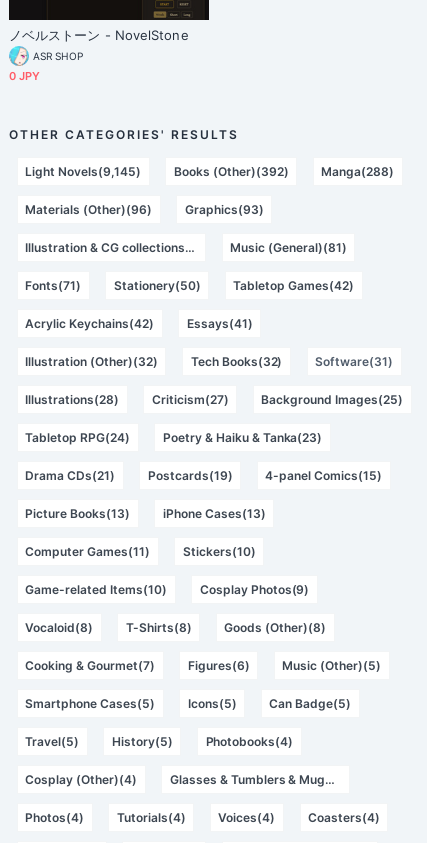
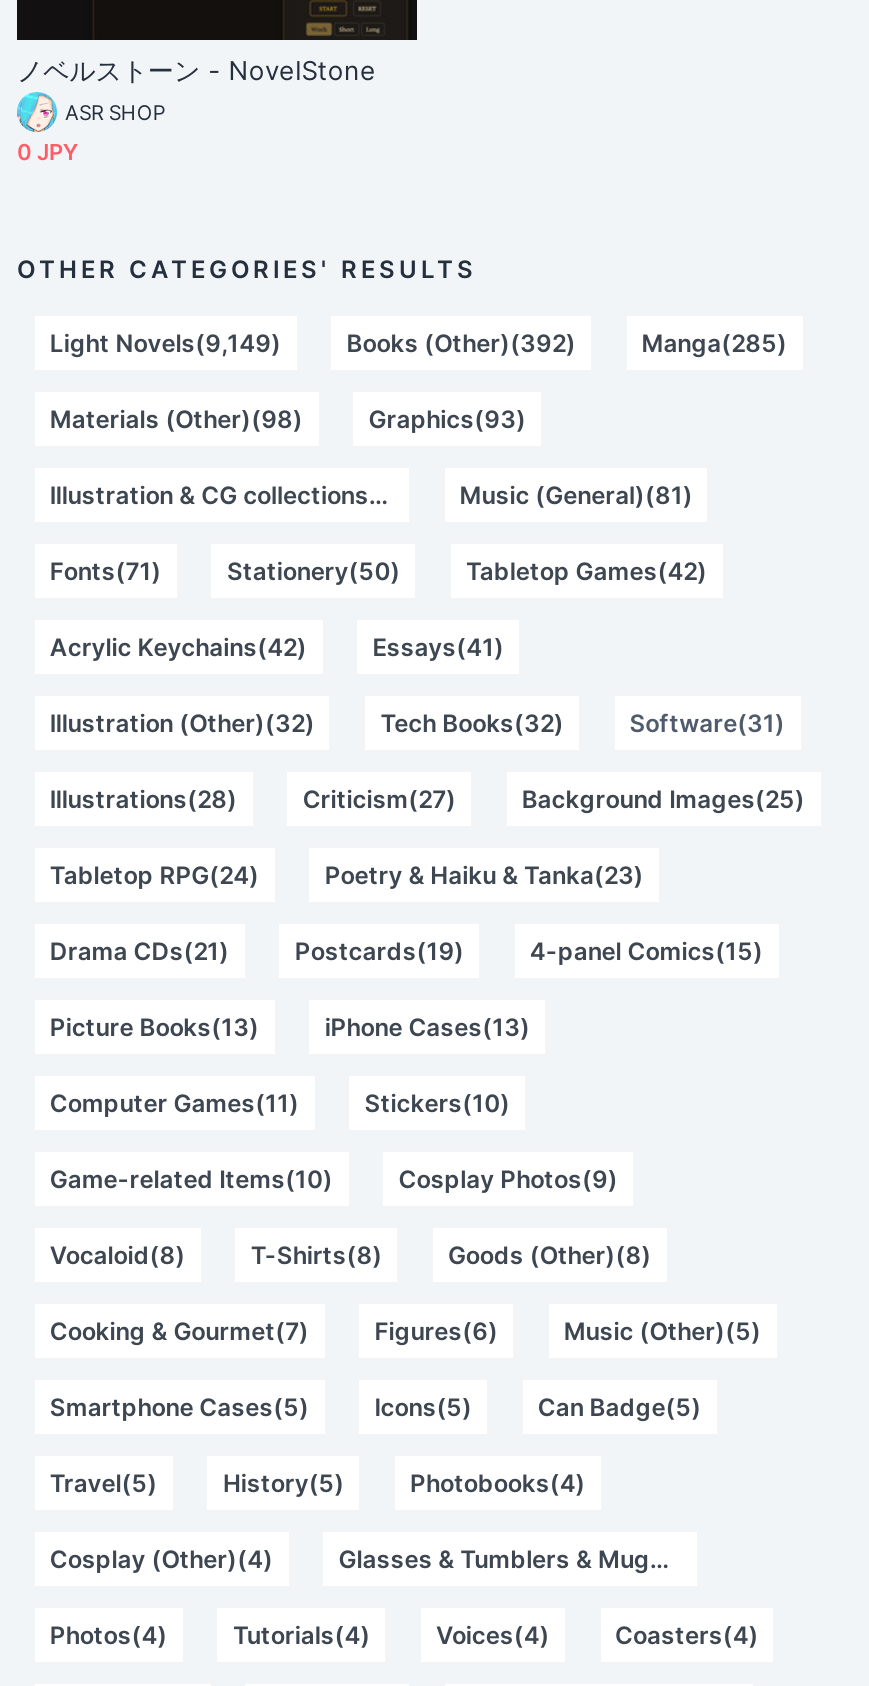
- Light Novels(9,145)
+ Light Novels(9,149)

- Manga(288)
+ Manga(285)

- Materials (Other)(96)
+ Materials (Other)(98)
